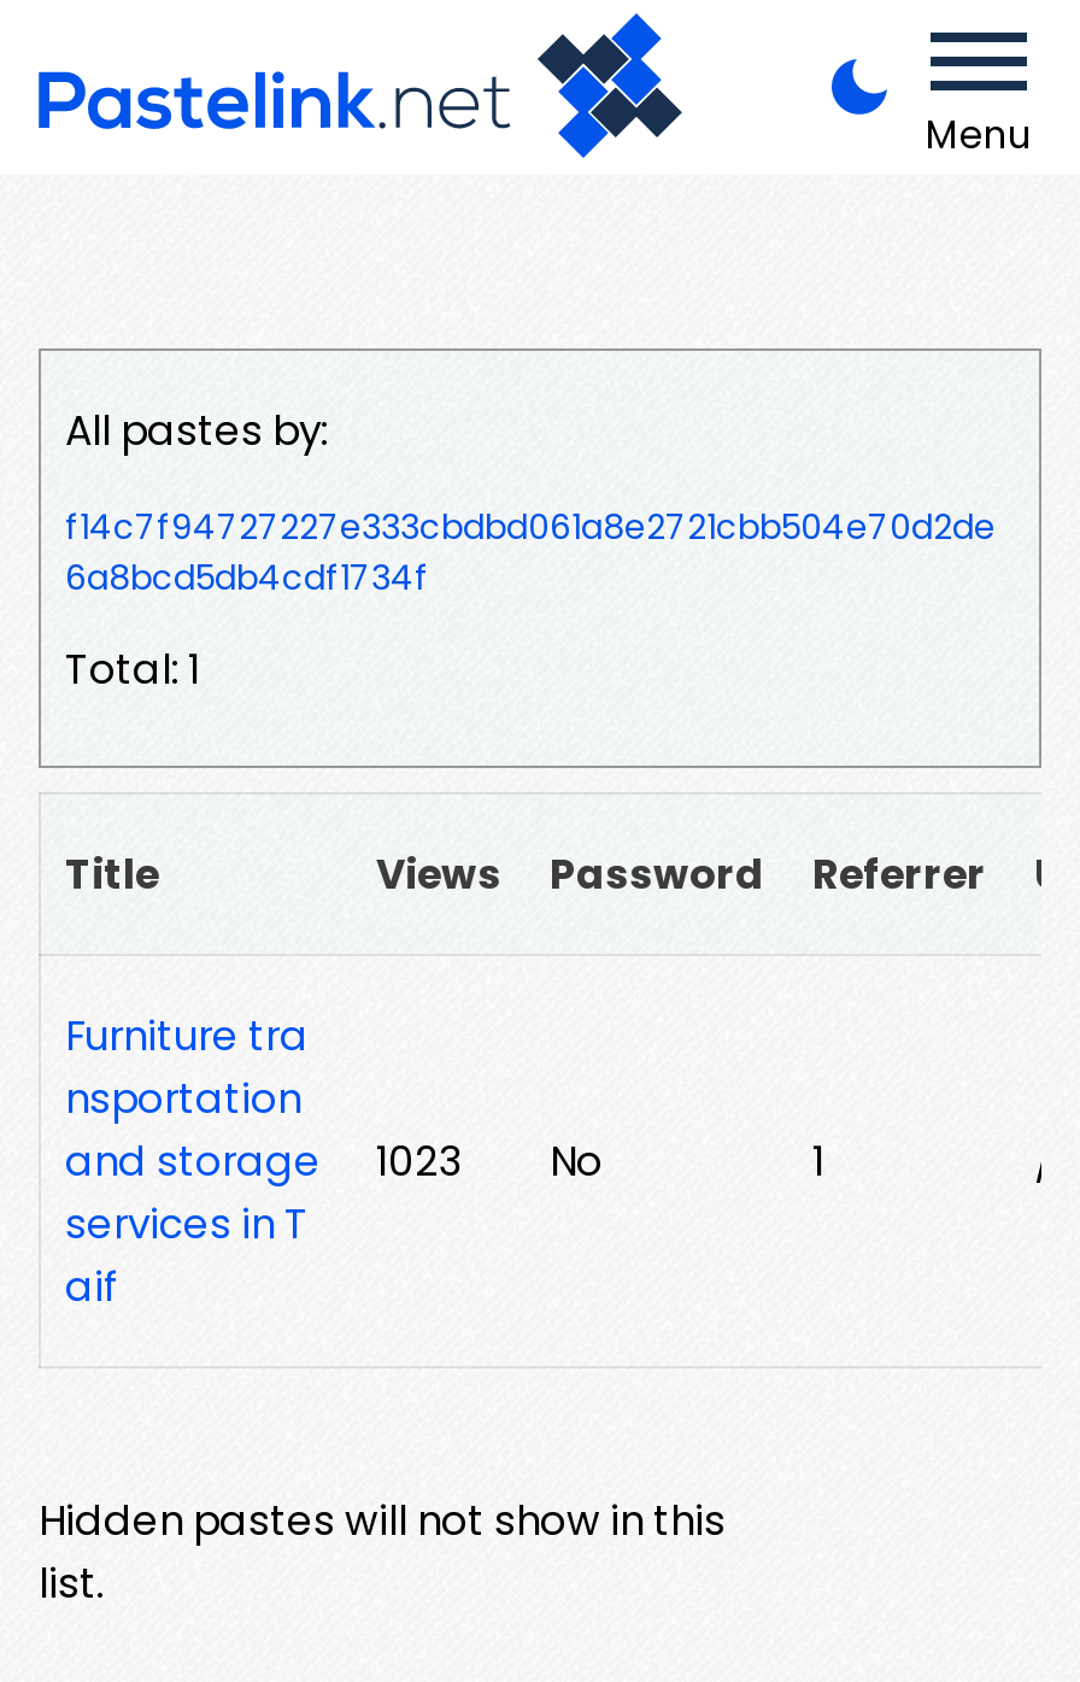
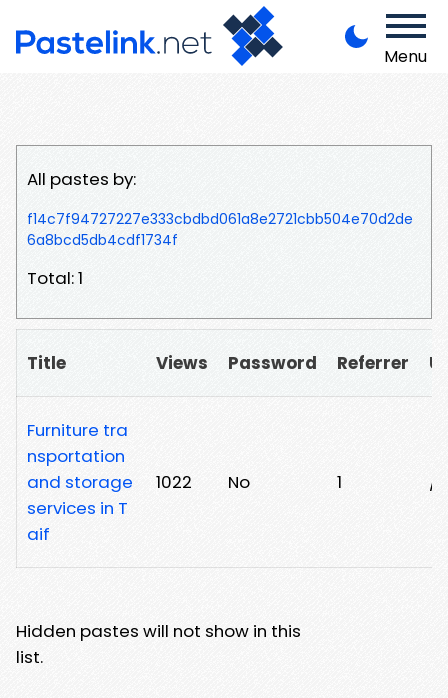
- and storage 1023 No
+ and storage 1022 No
